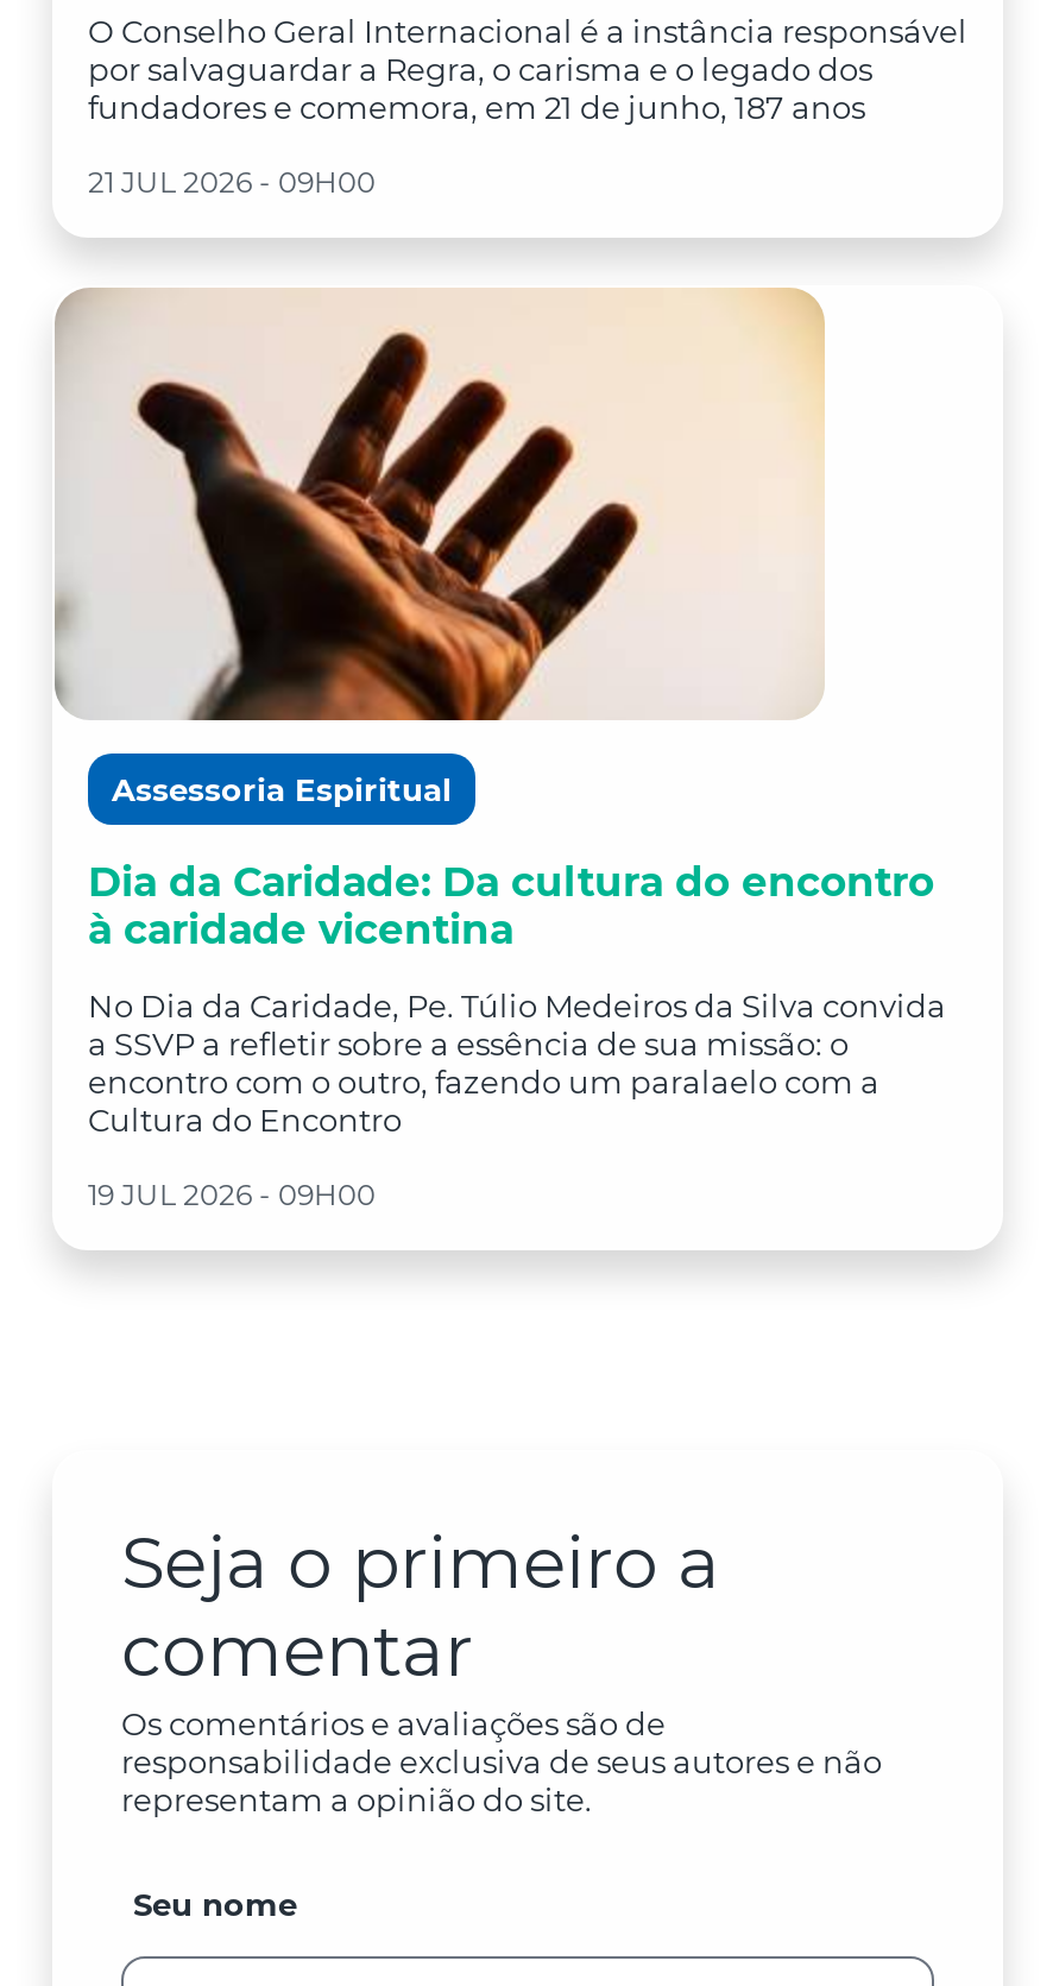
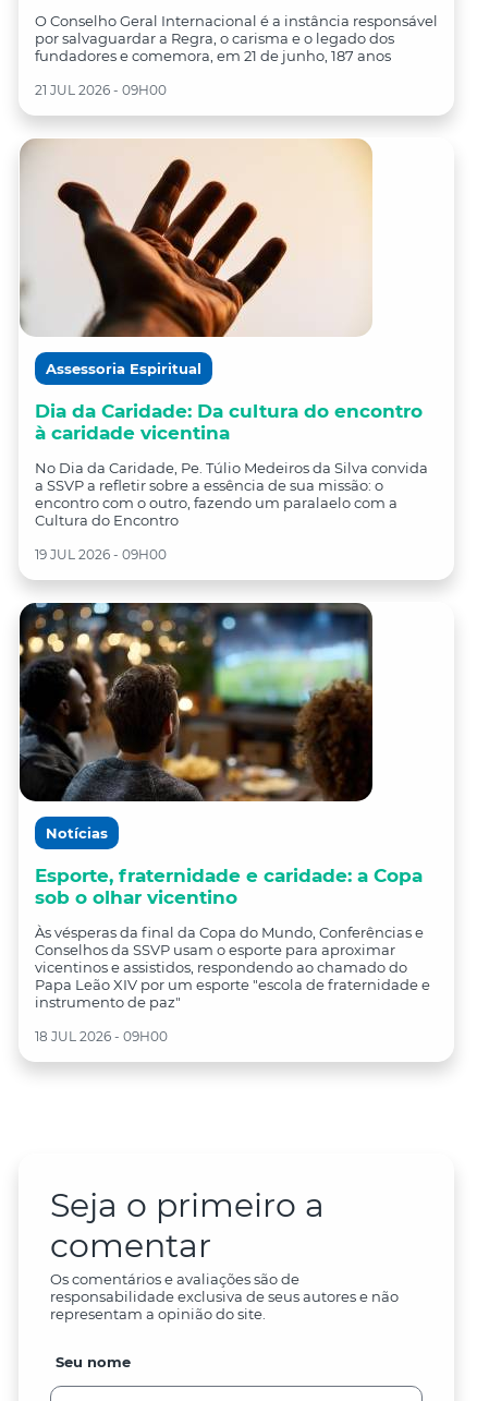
+ [image]
+ Notícias
+ Esporte, fraternidade e caridade: a Copa
+ sob o olhar vicentino
+ Às vésperas da final da Copa do Mundo, Conferências e
+ Conselhos da SSVP usam o esporte para aproximar
+ vicentinos e assistidos, respondendo ao chamado do
+ Papa Leão XIV por um esporte "escola de fraternidade e
+ instrumento de paz"
+ 18 JUL 2026 - 09H00
